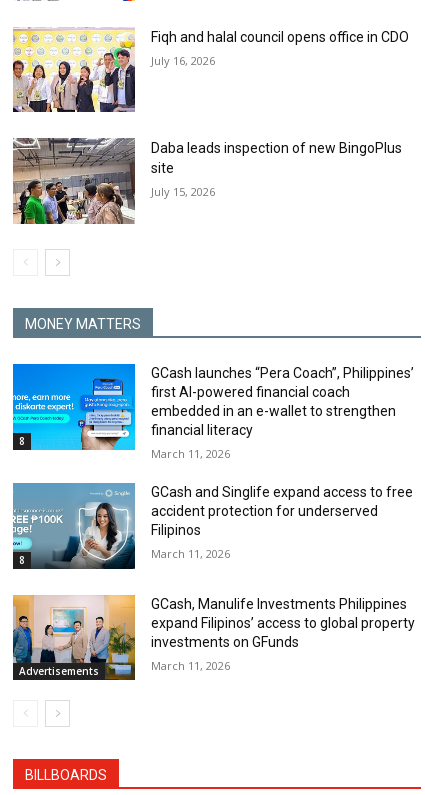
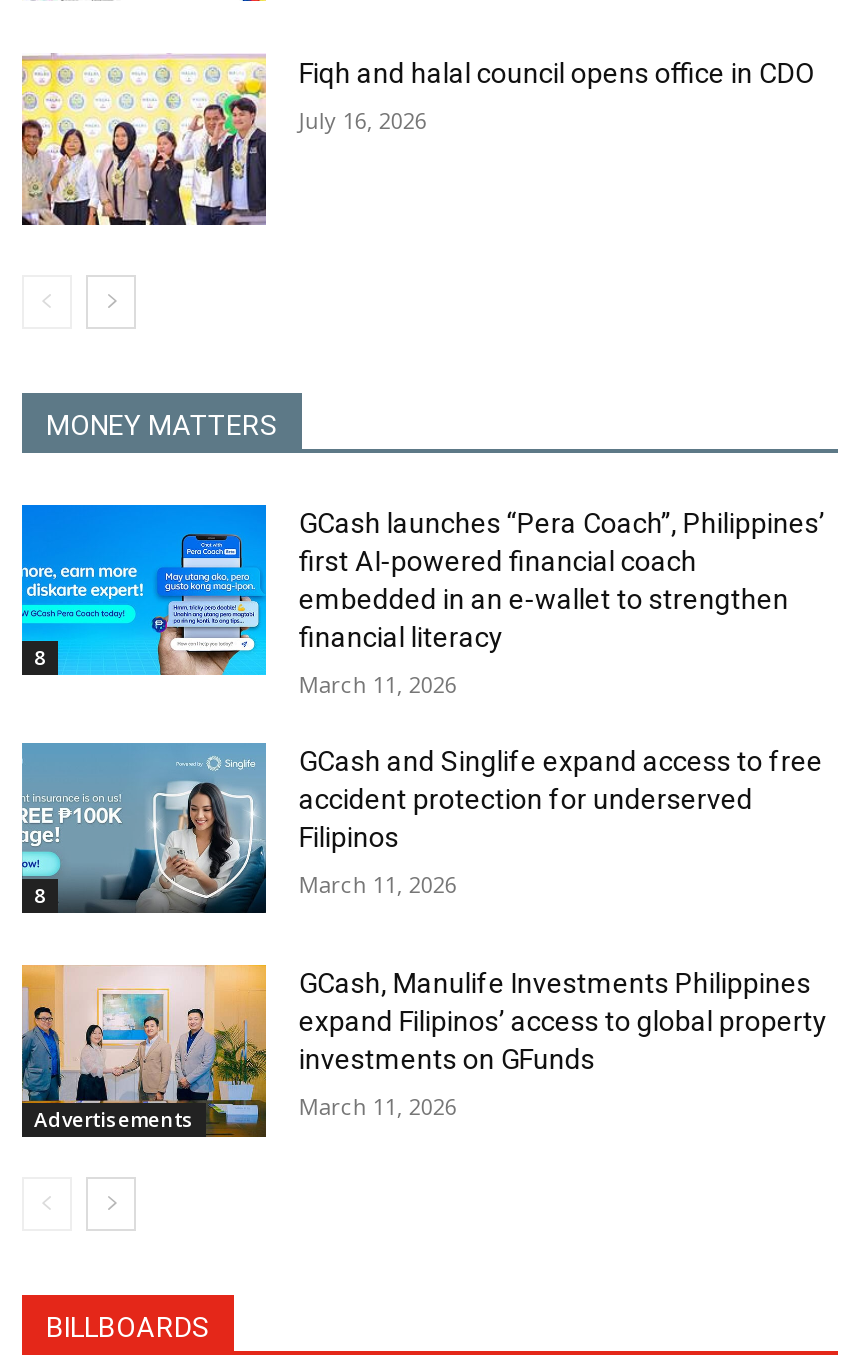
- [image]
- Daba leads inspection of new BingoPlus
- site
- July 15, 2026
